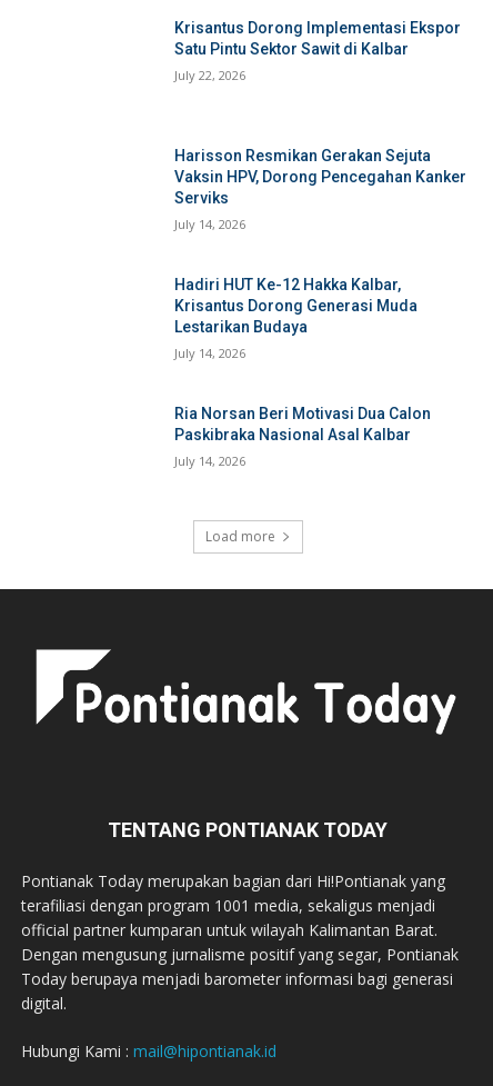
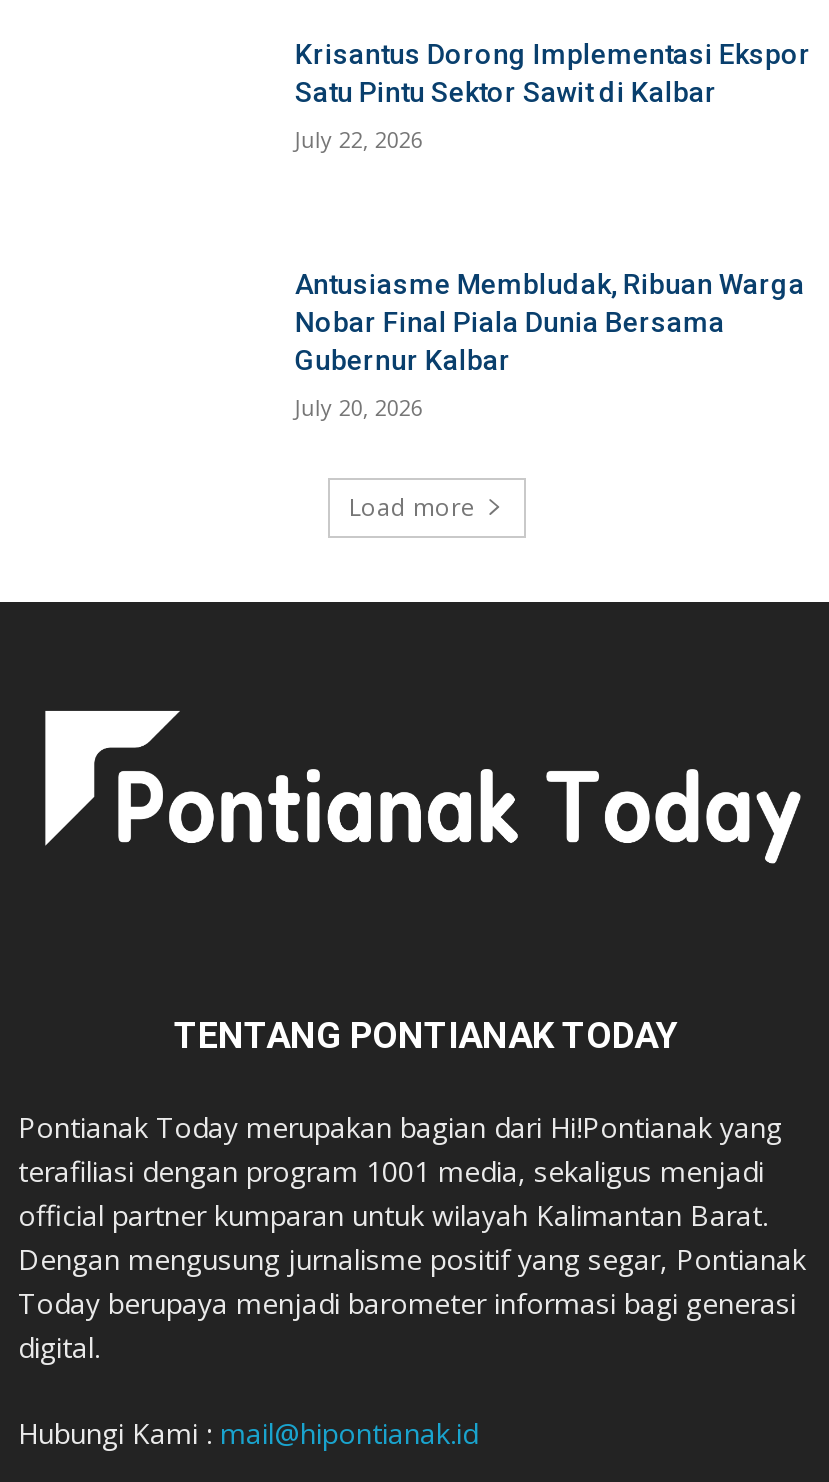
- Harisson Resmikan Gerakan Sejuta
- Vaksin HPV, Dorong Pencegahan Kanker
- Serviks
- July 14, 2026
- Hadiri HUT Ke-12 Hakka Kalbar,
- Krisantus Dorong Generasi Muda
- Lestarikan Budaya
- July 14, 2026
- Ria Norsan Beri Motivasi Dua Calon
- Paskibraka Nasional Asal Kalbar
- July 14, 2026
+ Antusiasme Membludak, Ribuan Warga
+ Nobar Final Piala Dunia Bersama
+ Gubernur Kalbar
+ July 20, 2026
